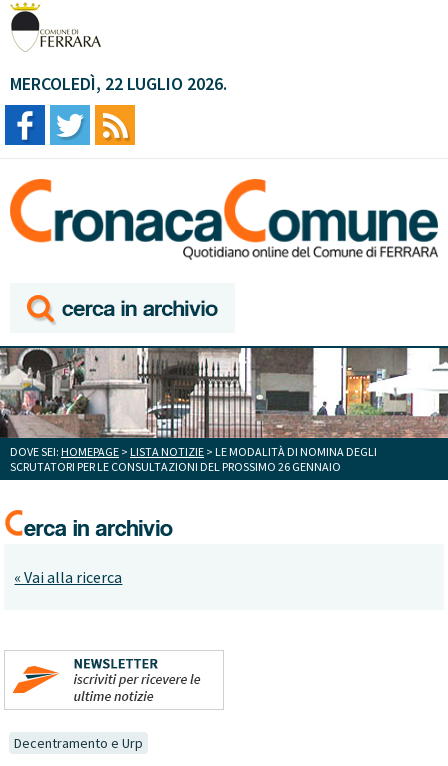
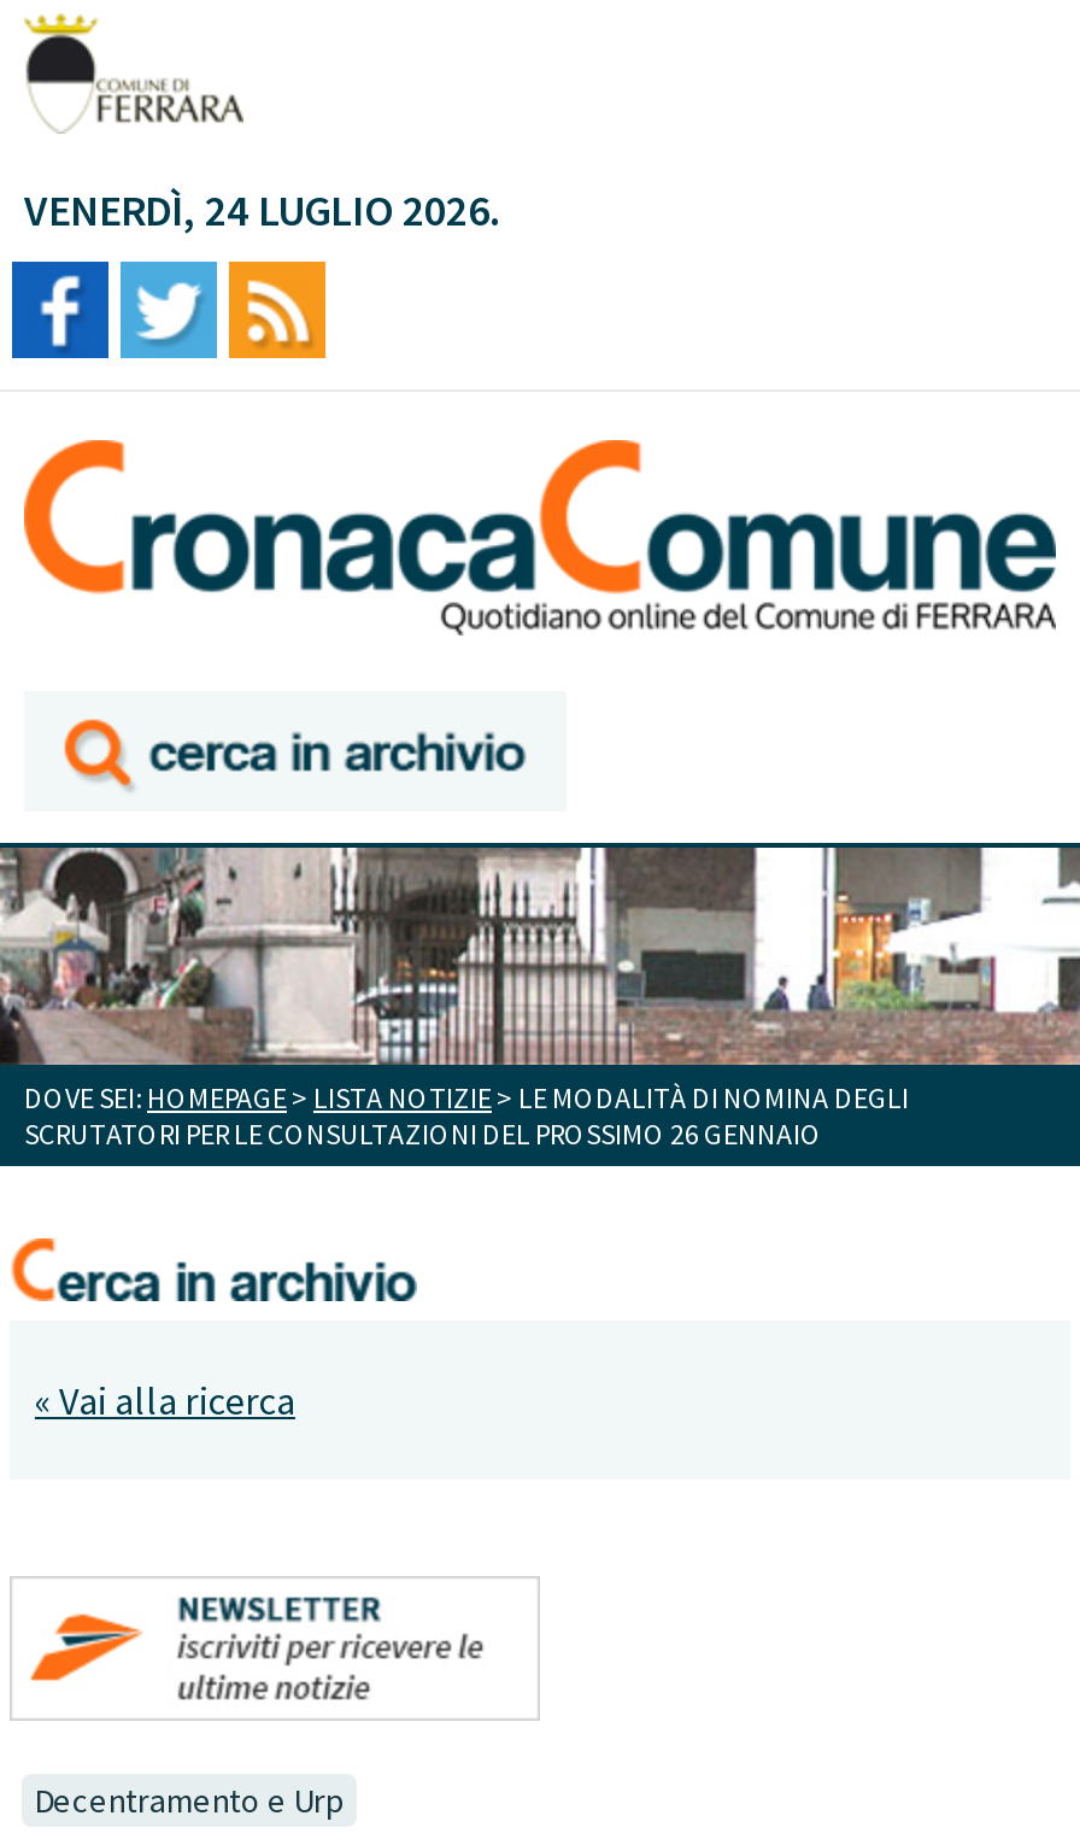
- MERCOLEDÌ, 22 LUGLIO 2026.
+ VENERDÌ, 24 LUGLIO 2026.
